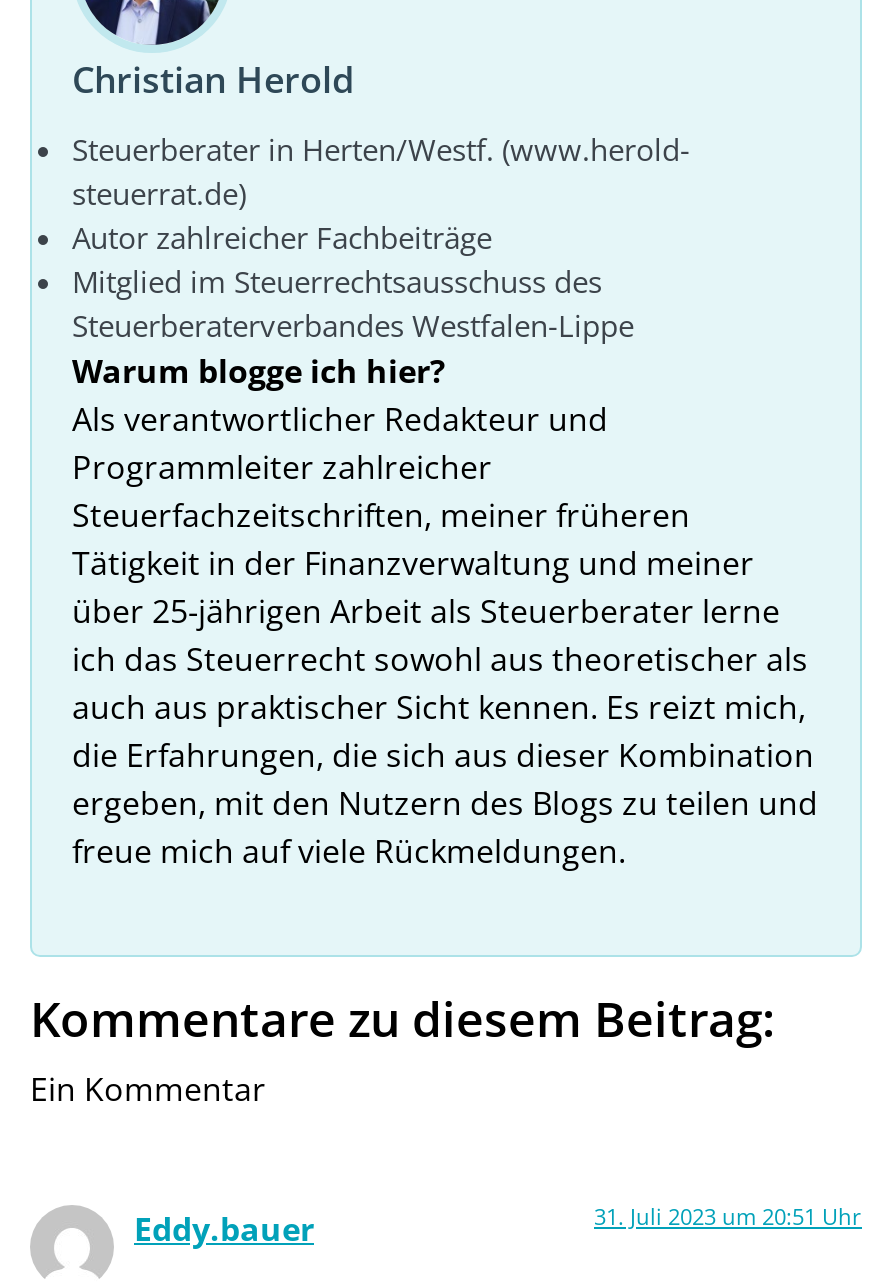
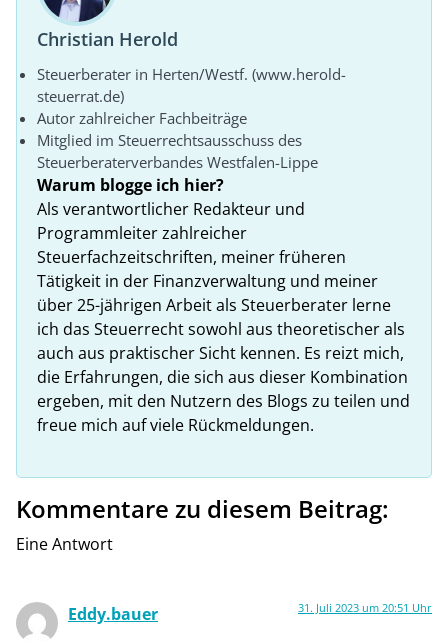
- Ein Kommentar
+ Eine Antwort
